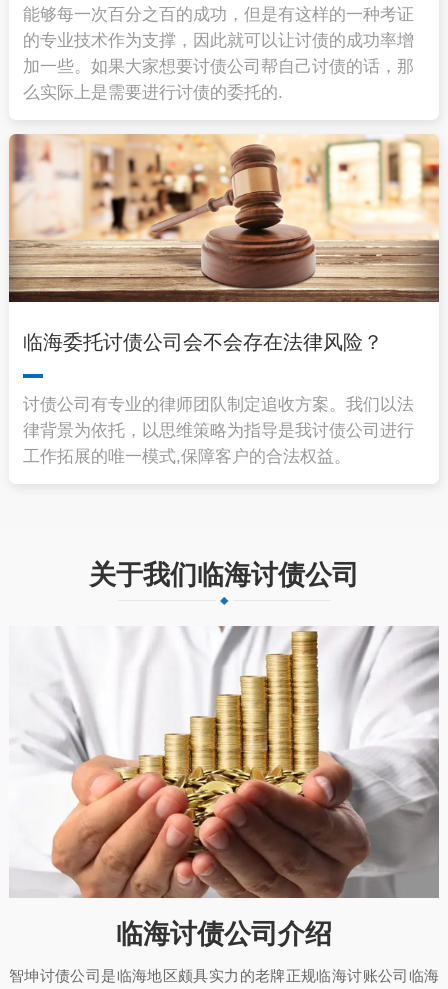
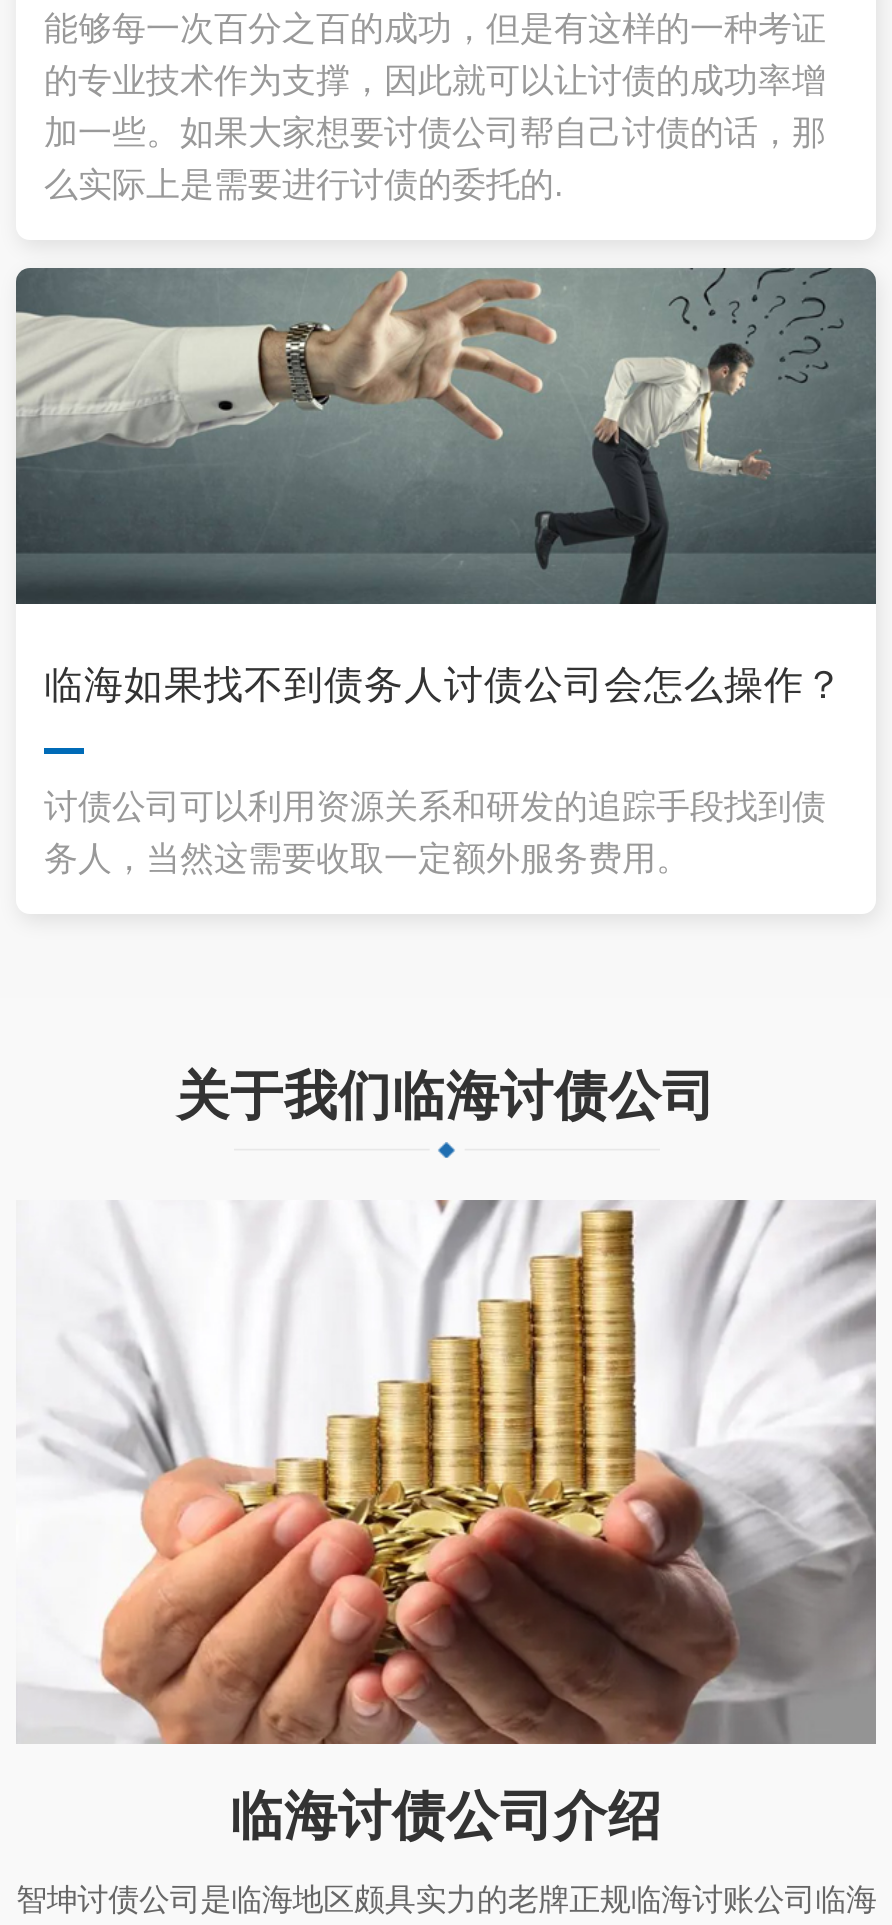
- [image]
- 临海委托讨债公司会不会存在法律风险？
+ [image]
+ 临海如果找不到债务人讨债公司会怎么操作？

- 讨债公司有专业的律师团队制定追收方案。我们以法
- 律背景为依托，以思维策略为指导是我讨债公司进行
- 工作拓展的唯一模式,保障客户的合法权益。
+ 讨债公司可以利用资源关系和研发的追踪手段找到债
+ 务人，当然这需要收取一定额外服务费用。
